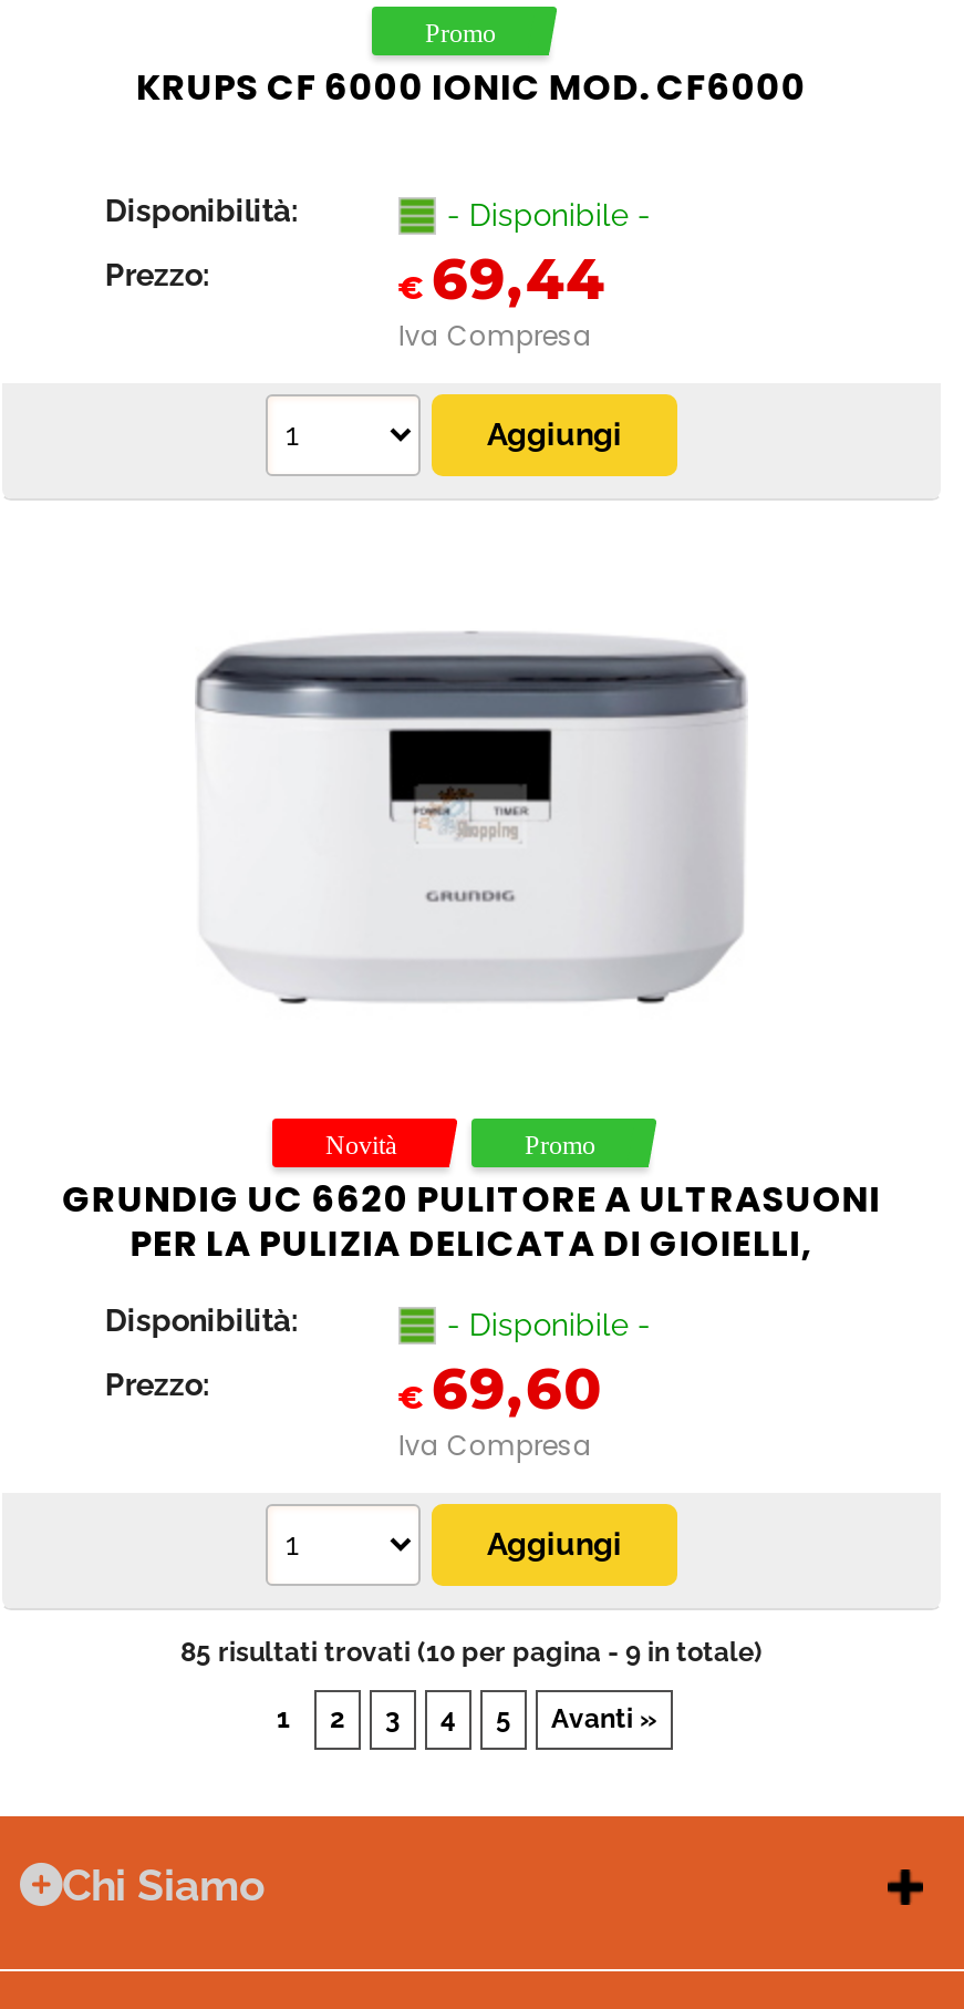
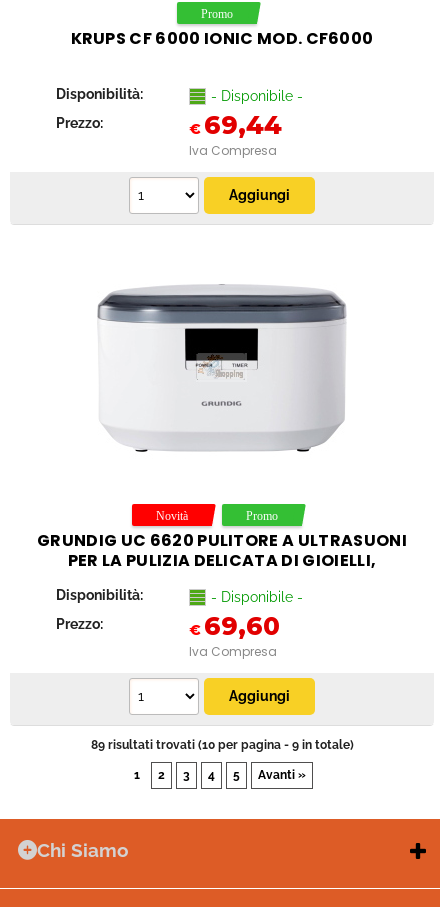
- 85 risultati trovati (10 per pagina - 9 in totale)
+ 89 risultati trovati (10 per pagina - 9 in totale)
